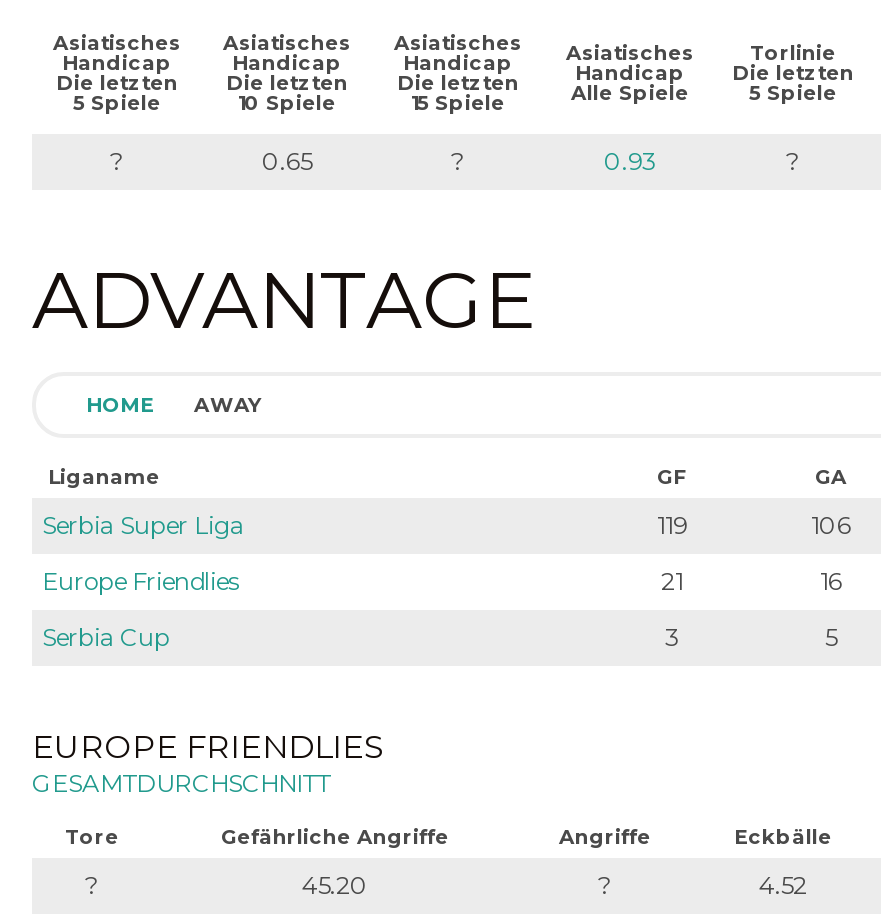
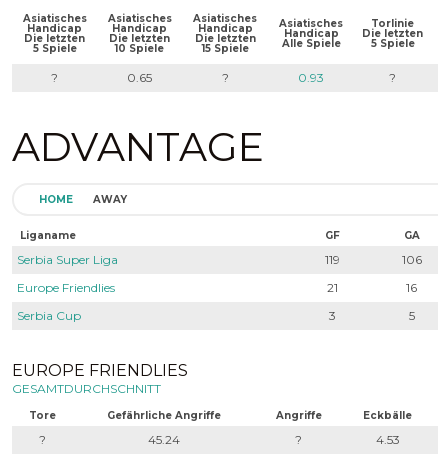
- 45.20
+ 45.24

- 4.52
+ 4.53
